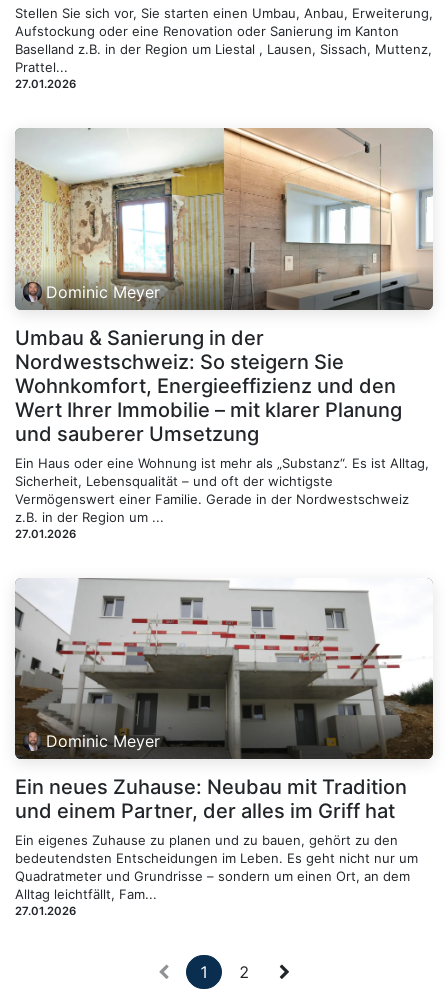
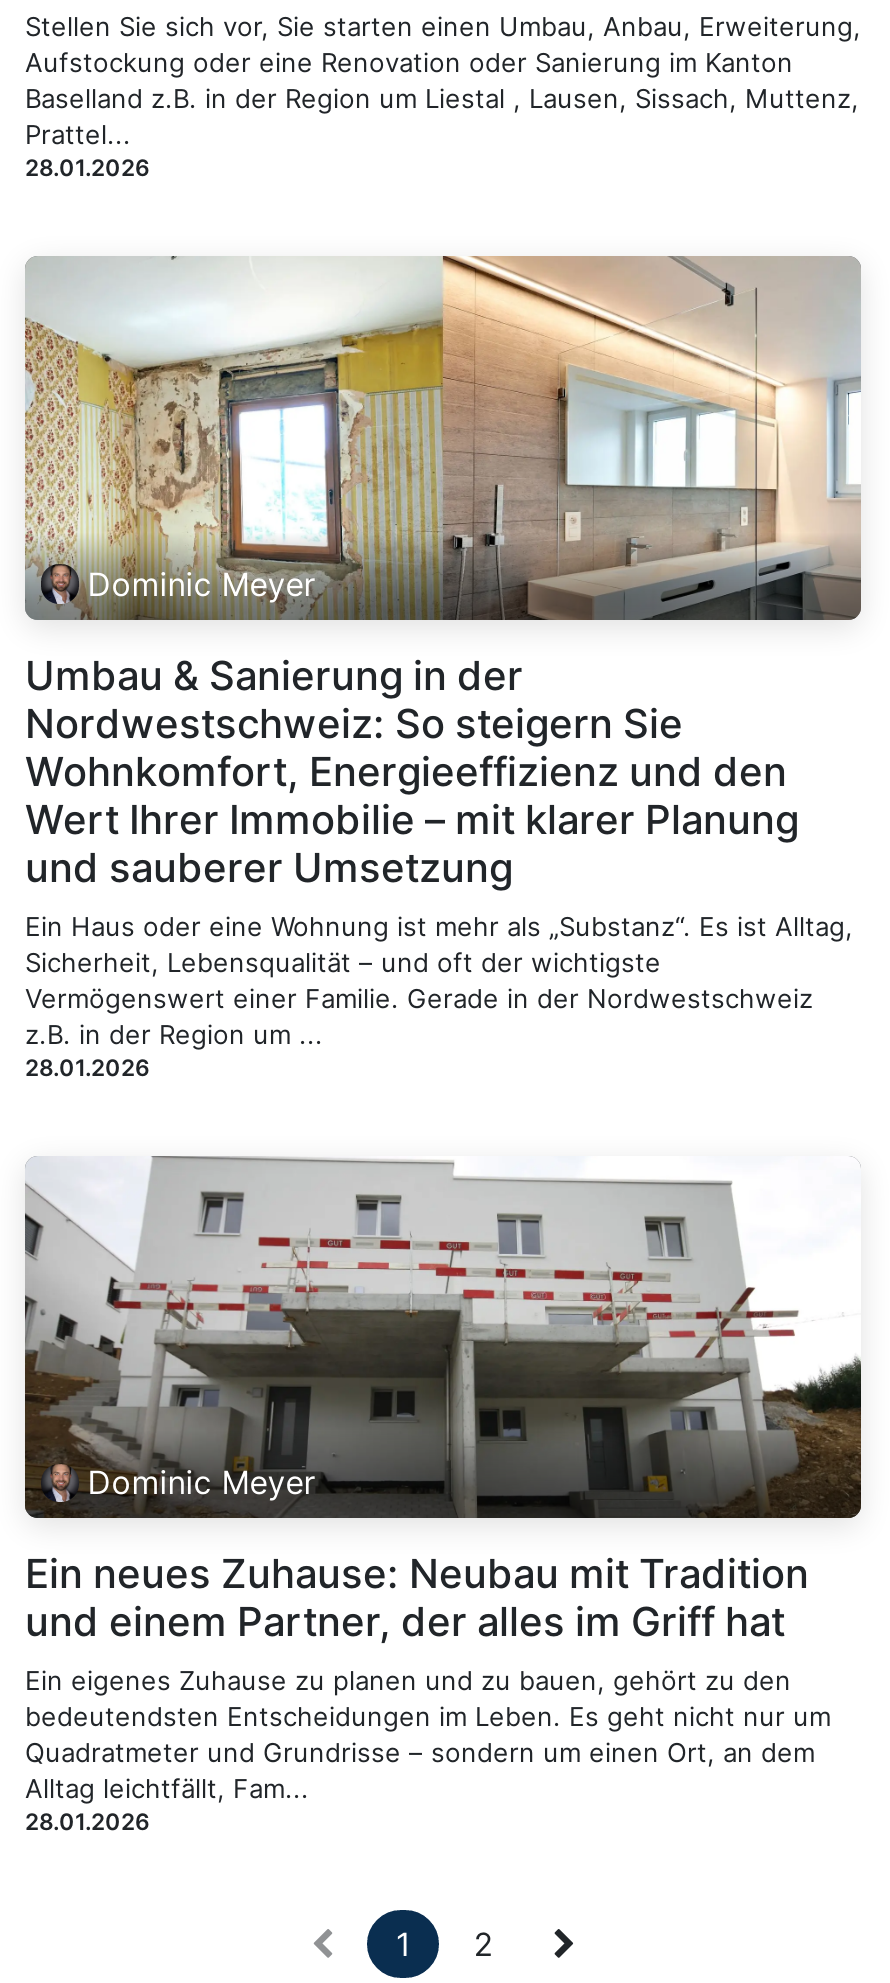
- 27.01.2026
+ 28.01.2026

- 27.01.2026
+ 28.01.2026

- 27.01.2026
+ 28.01.2026
